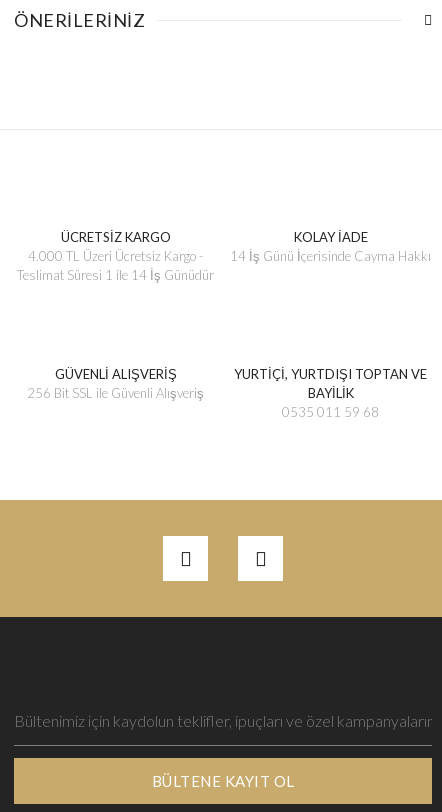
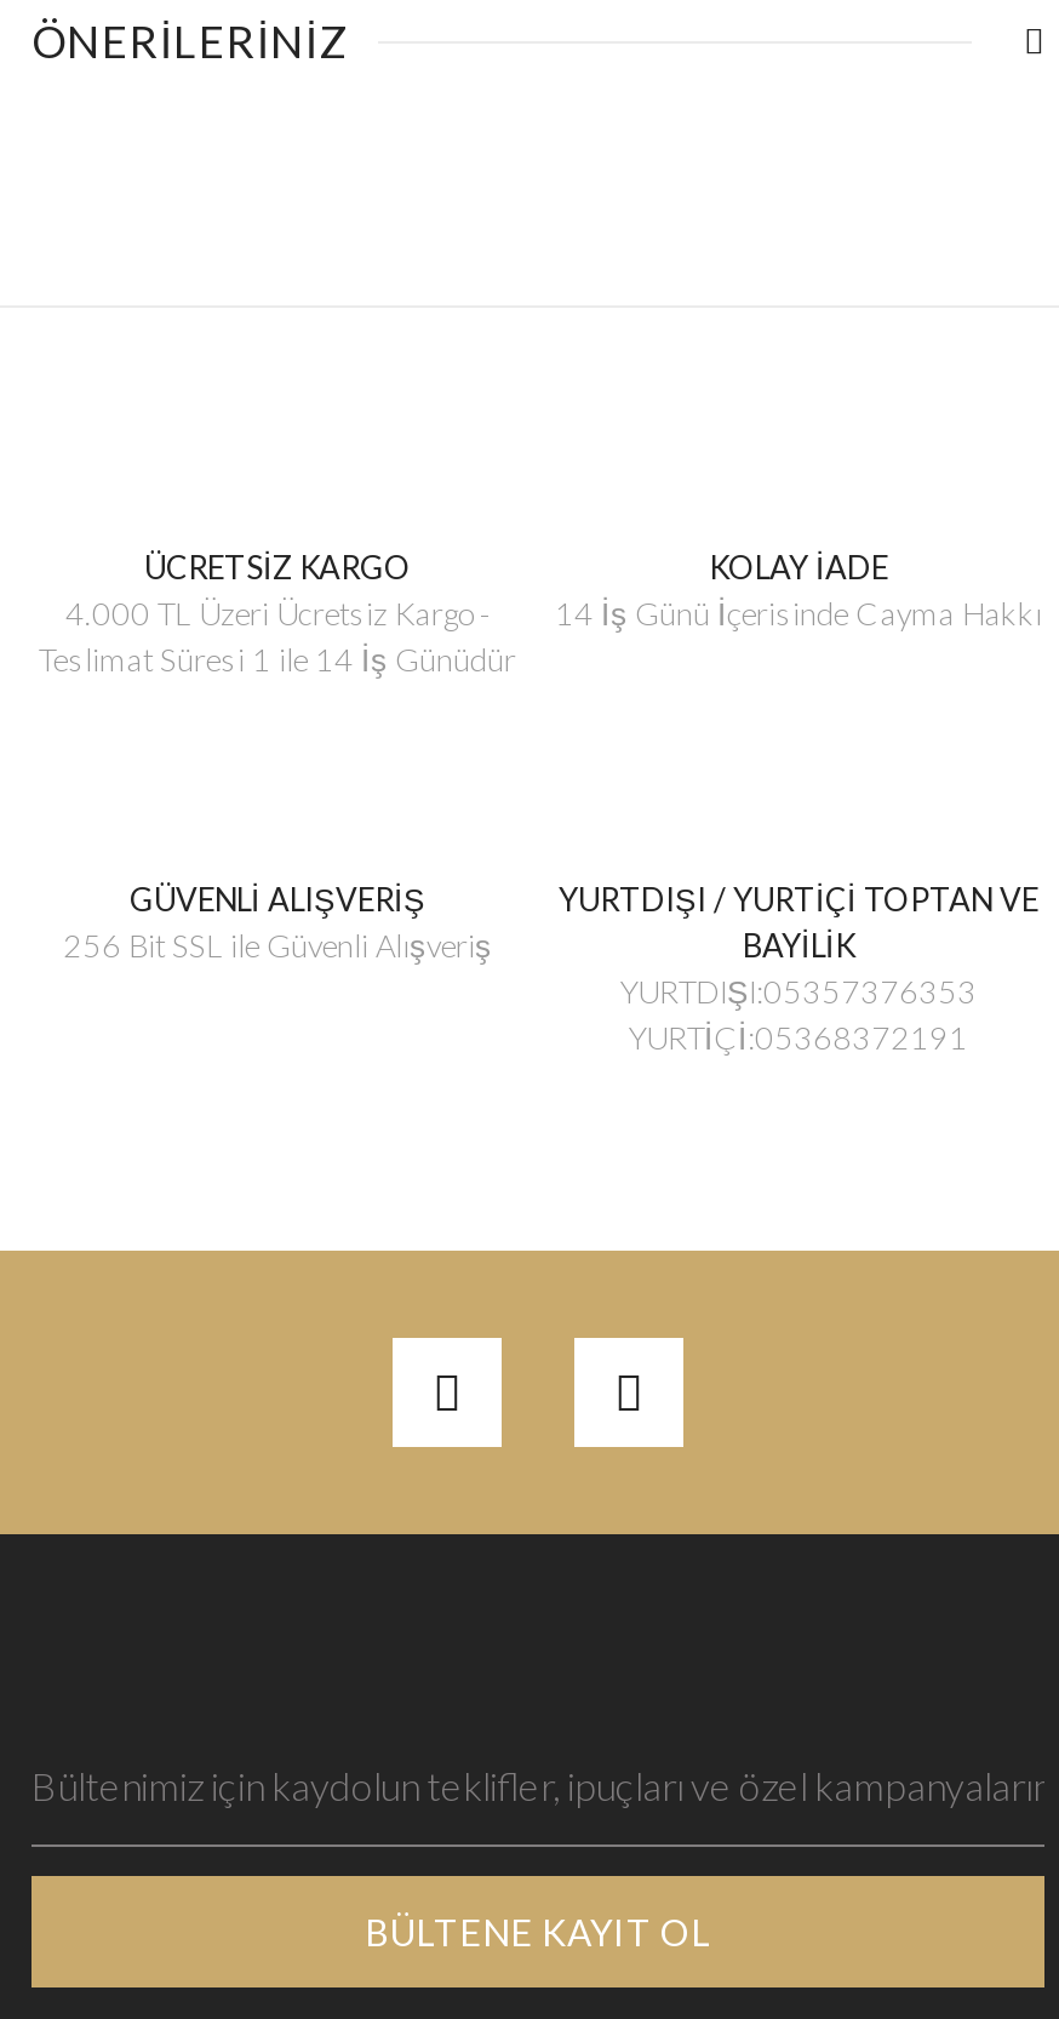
- YURTİÇİ, YURTDIŞI TOPTAN VE
+ YURTDIŞI / YURTİÇİ TOPTAN VE

- 0535 011 59 68
+ YURTDIŞI:05357376353
+ YURTİÇİ:05368372191
